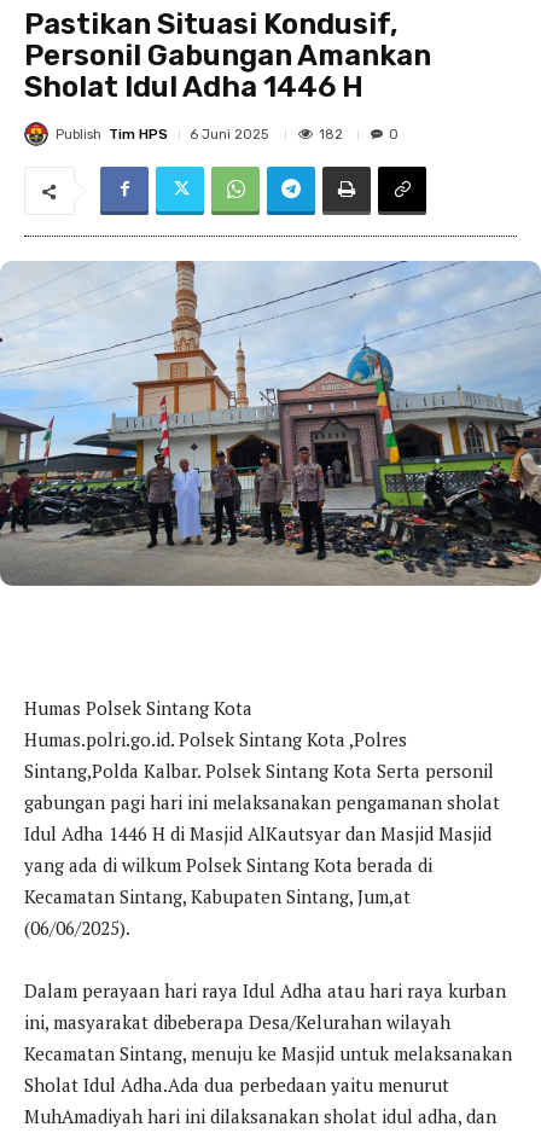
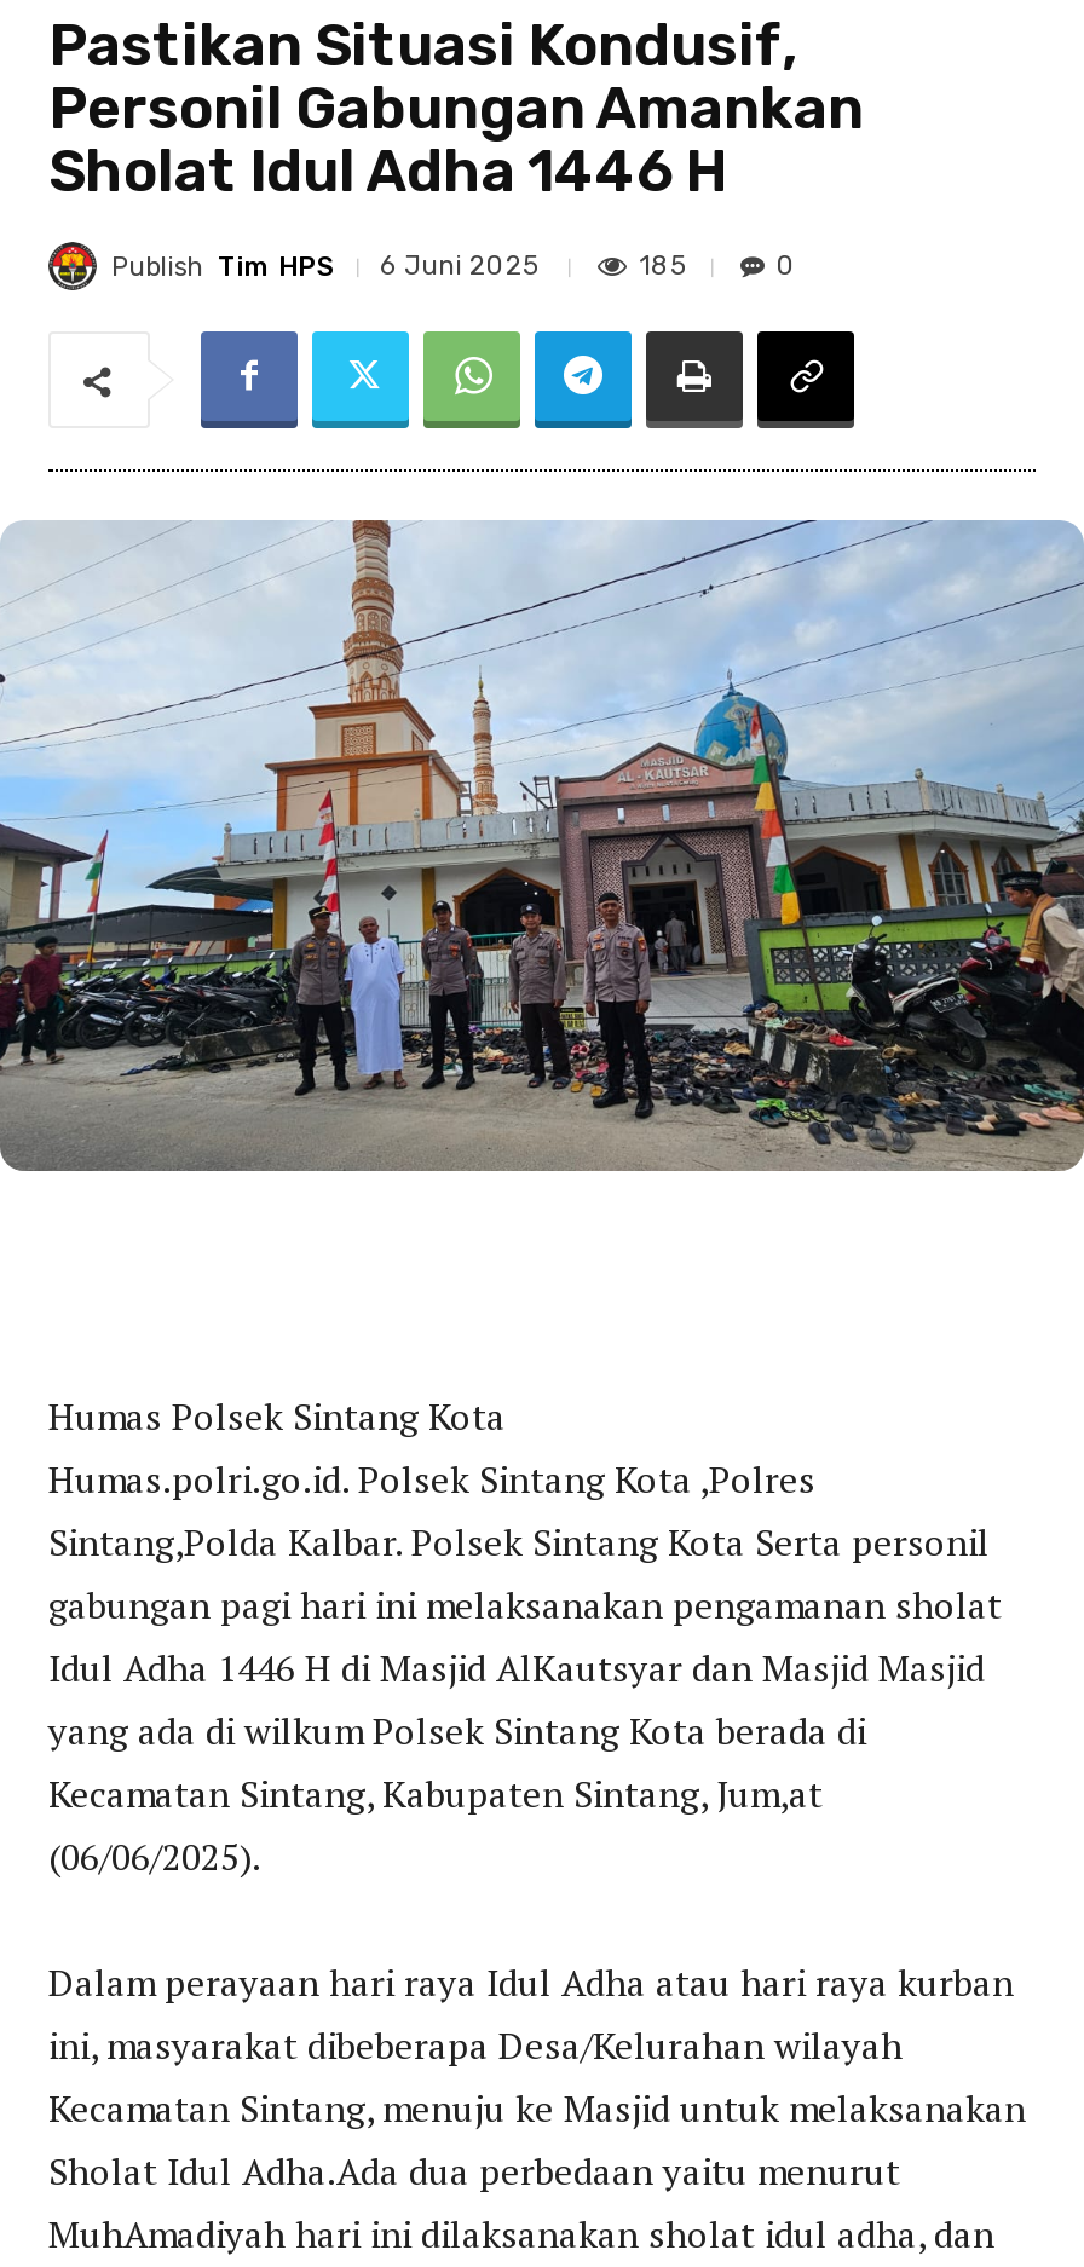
- 182
+ 185
